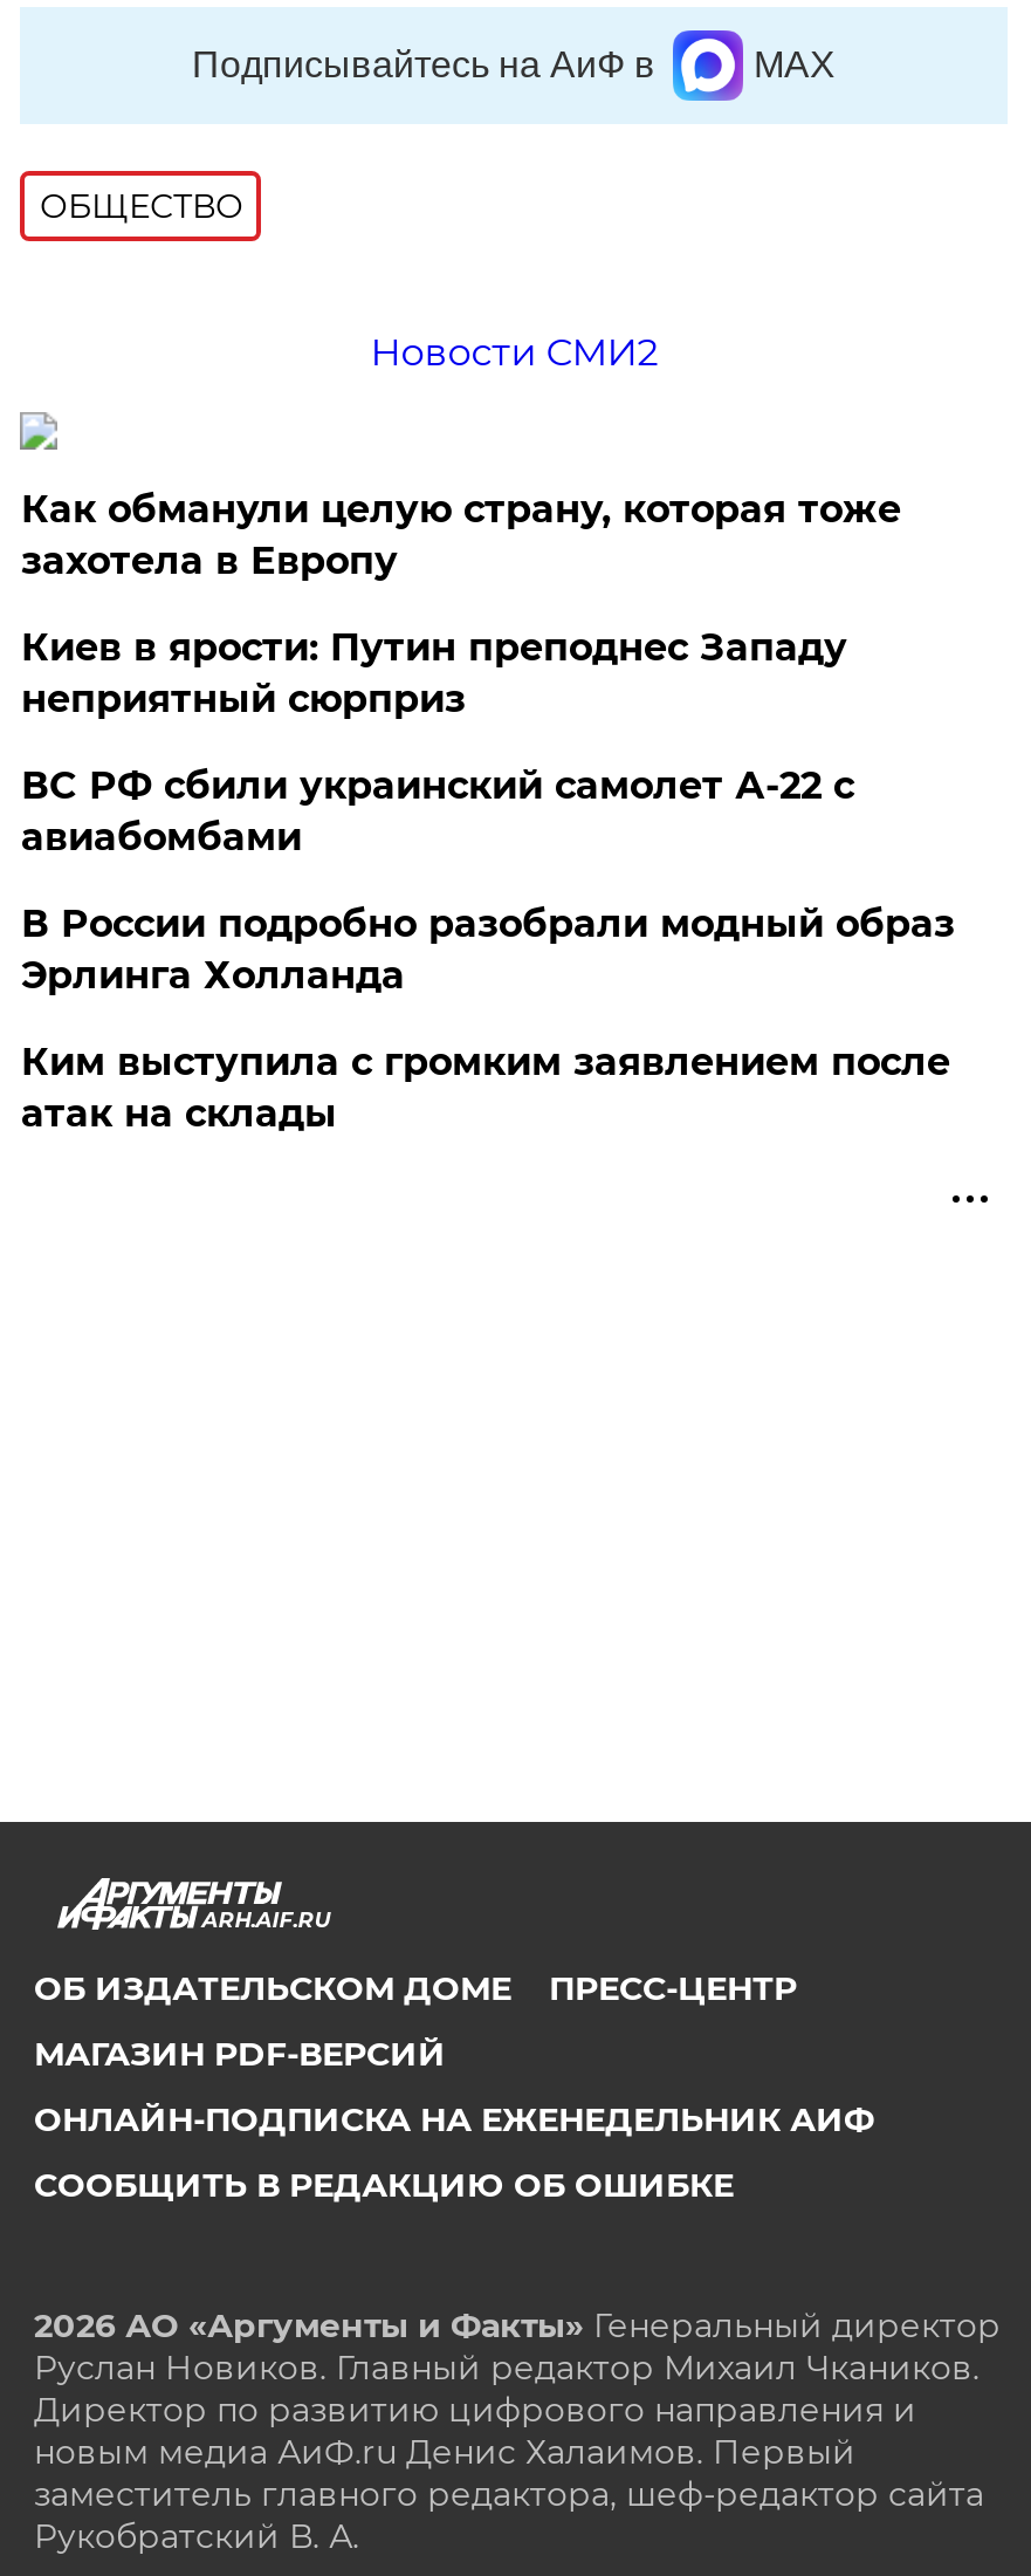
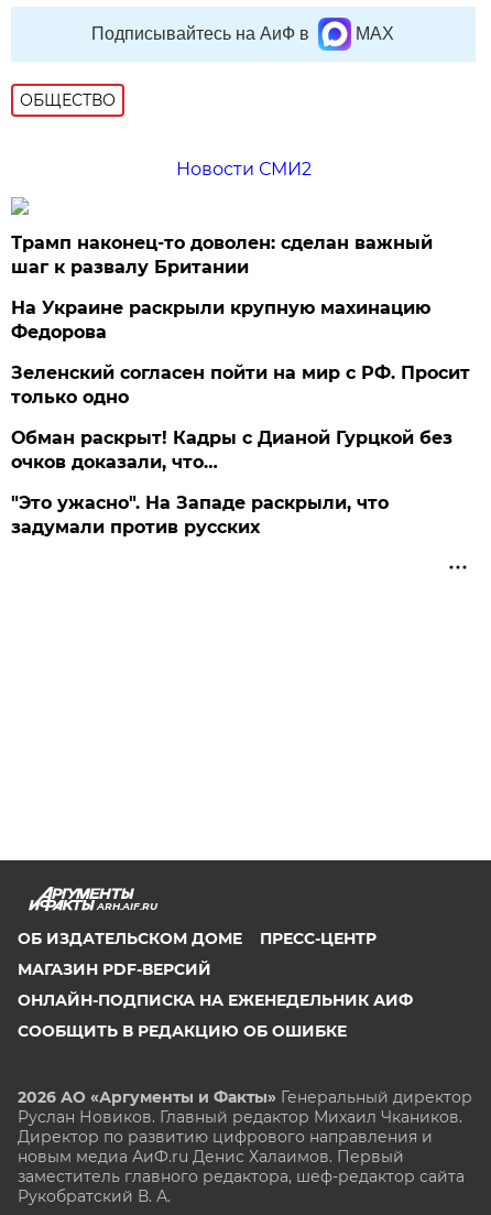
- Как обманули целую страну, которая тоже
- захотела в Европу
+ Трамп наконец-то доволен: сделан важный
+ шаг к развалу Британии

- Киев в ярости: Путин преподнес Западу
- неприятный сюрприз
+ На Украине раскрыли крупную махинацию
+ Федорова

- ВС РФ сбили украинский самолет А-22 с
- авиабомбами
+ Зеленский согласен пойти на мир с РФ. Просит
+ только одно

- В России подробно разобрали модный образ
- Эрлинга Холланда
+ Обман раскрыт! Кадры с Дианой Гурцкой без
+ очков доказали, что…

- Ким выступила с громким заявлением после
- атак на склады
+ "Это ужасно". На Западе раскрыли, что
+ задумали против русских
